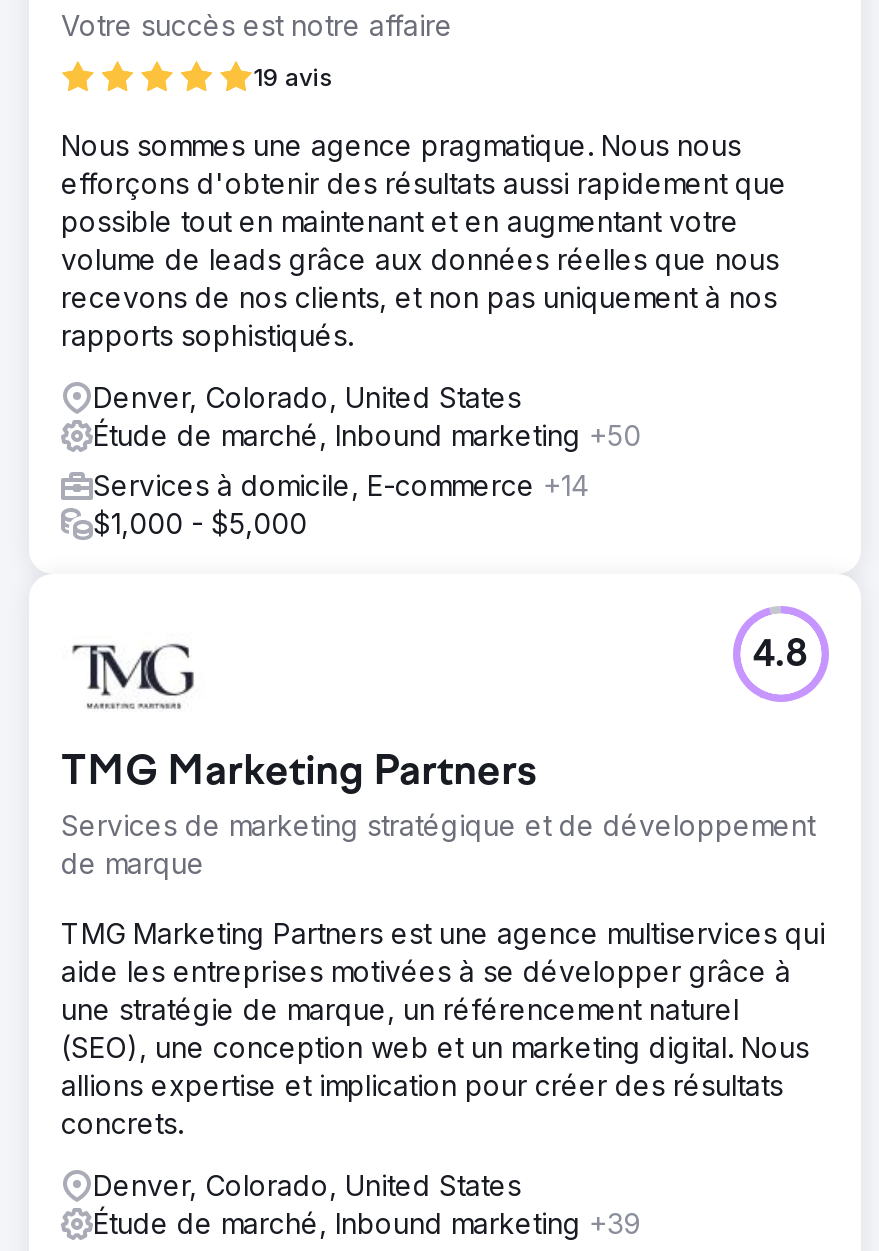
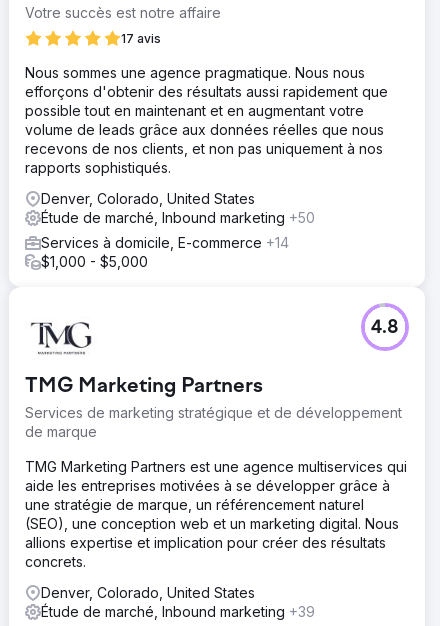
- 19 avis
+ 17 avis
